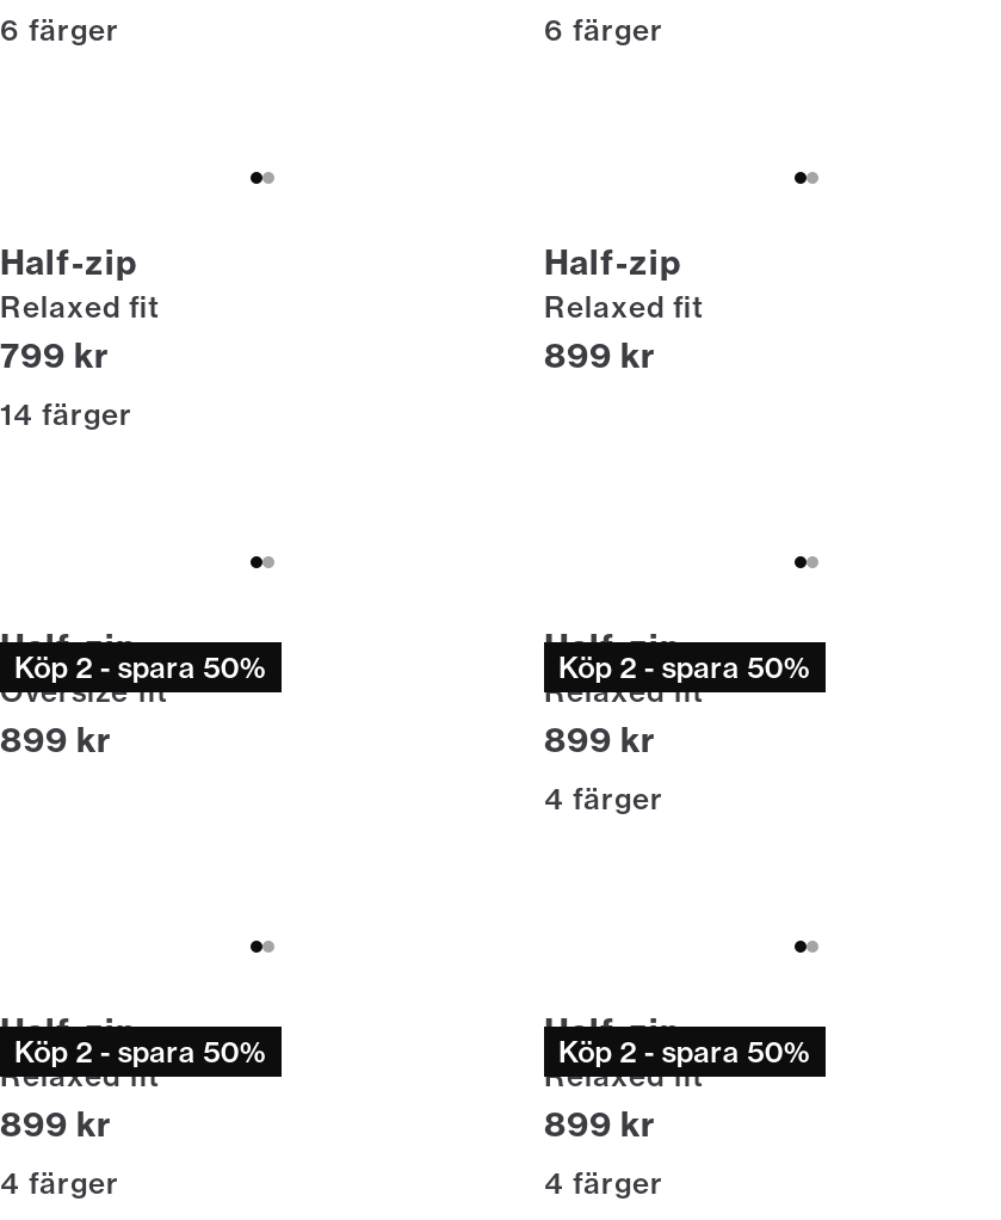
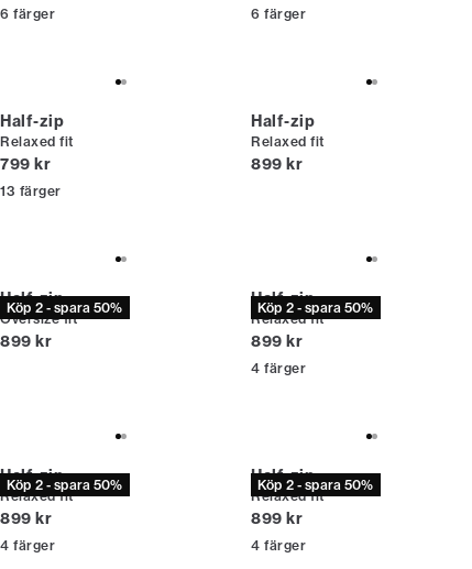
- 14 färger
+ 13 färger
